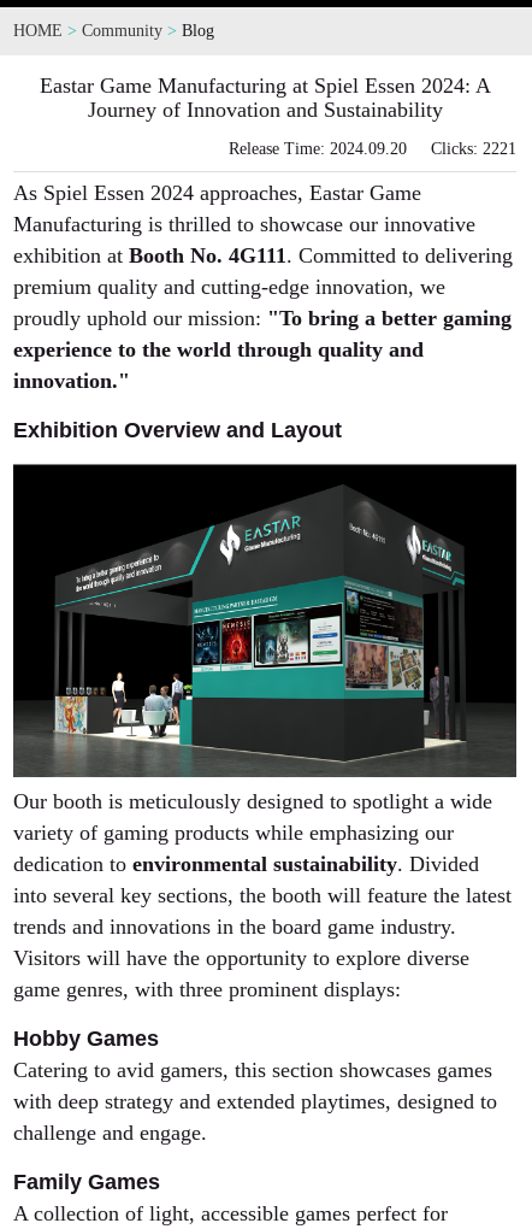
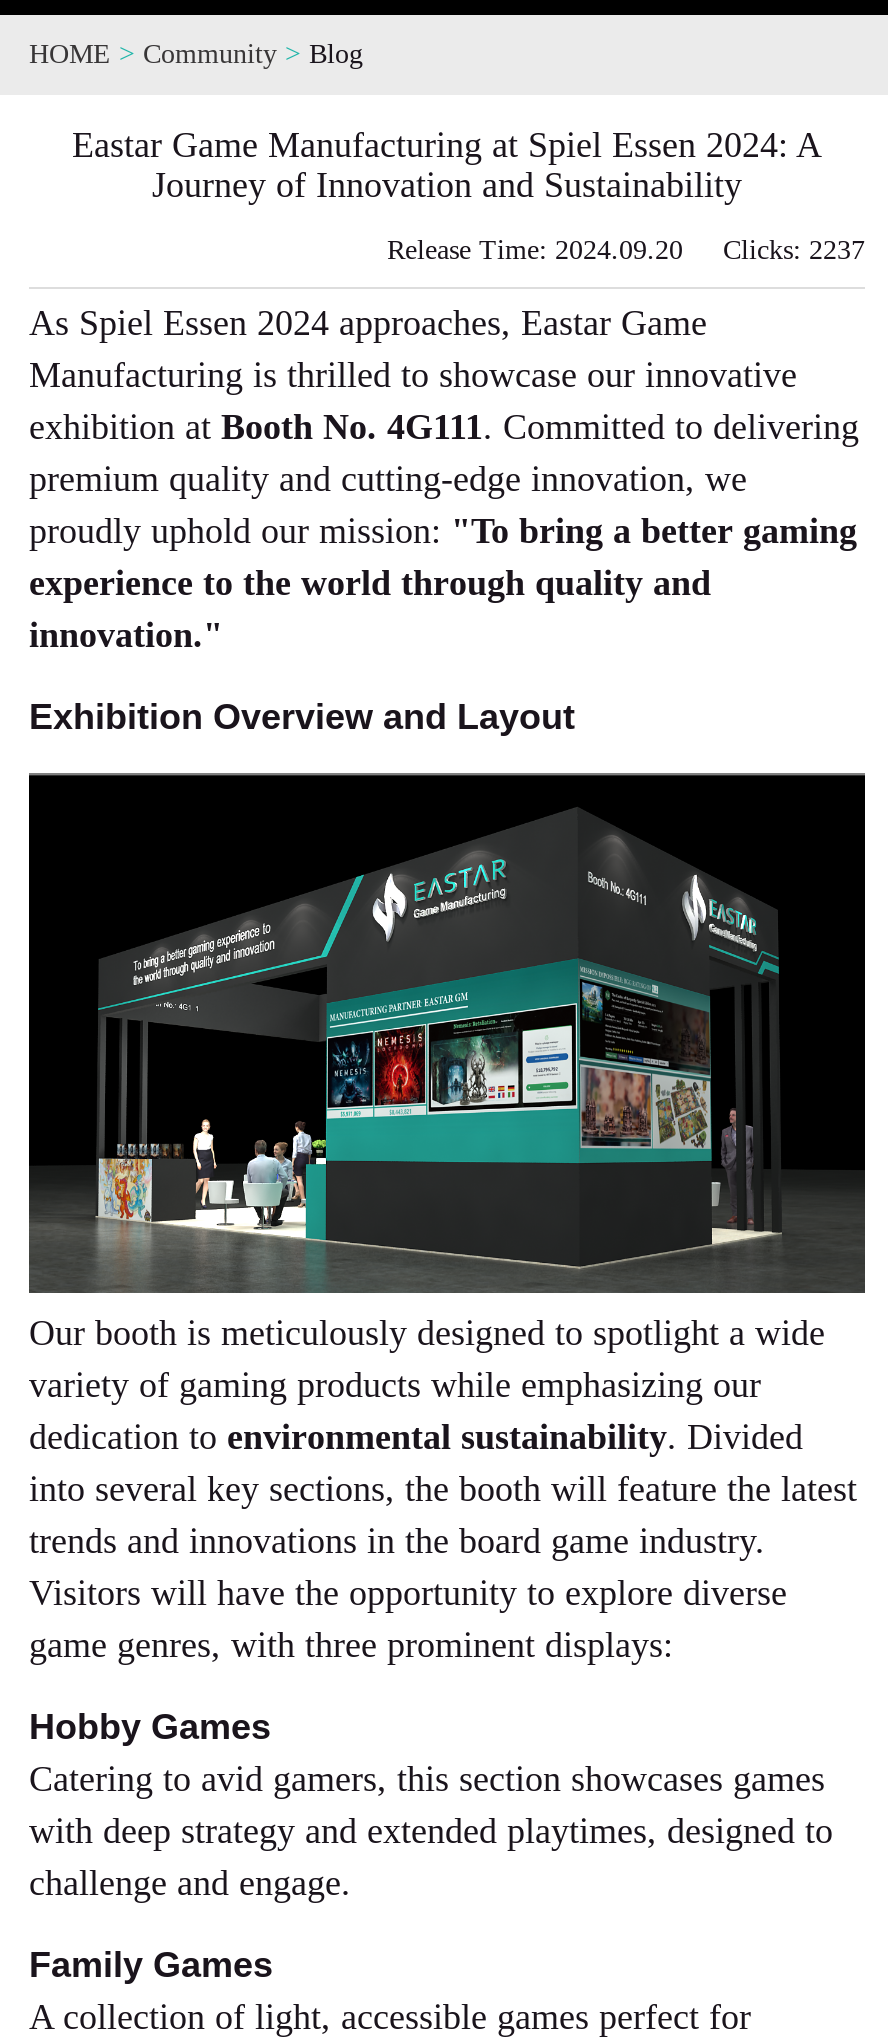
- Release Time: 2024.09.20 Clicks: 2221
+ Release Time: 2024.09.20 Clicks: 2237
